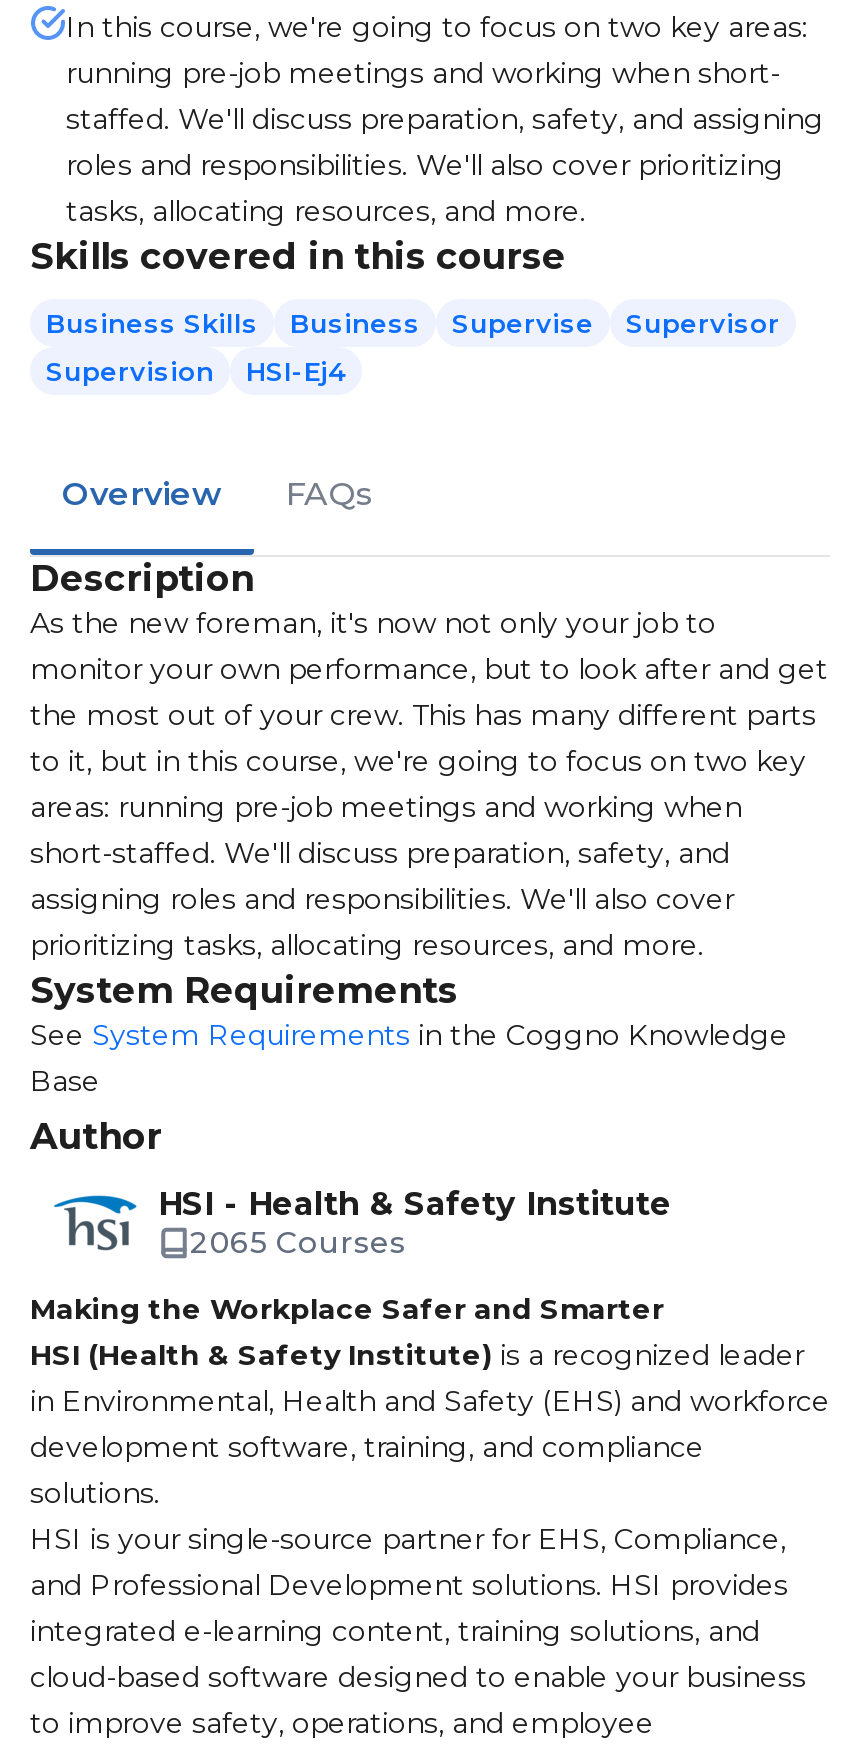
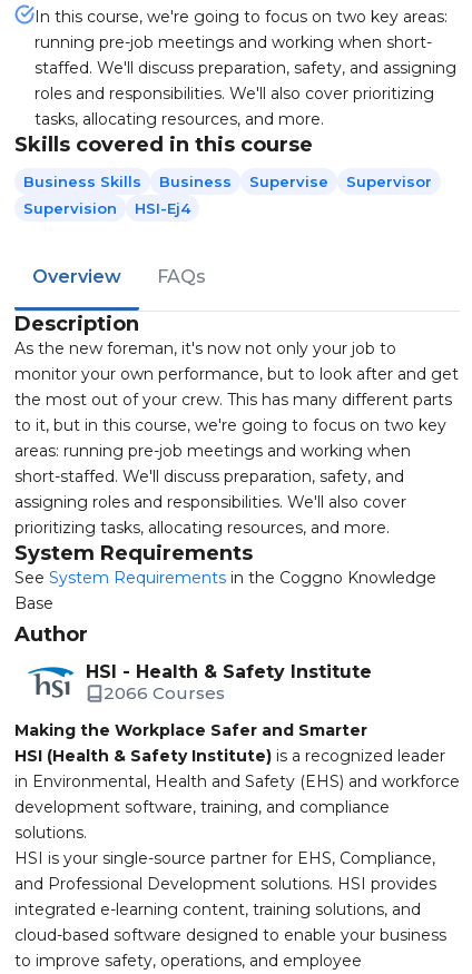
- 2065 Courses
+ 2066 Courses
